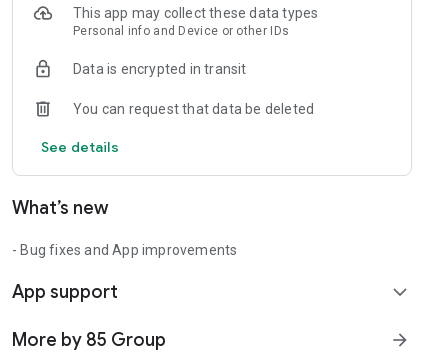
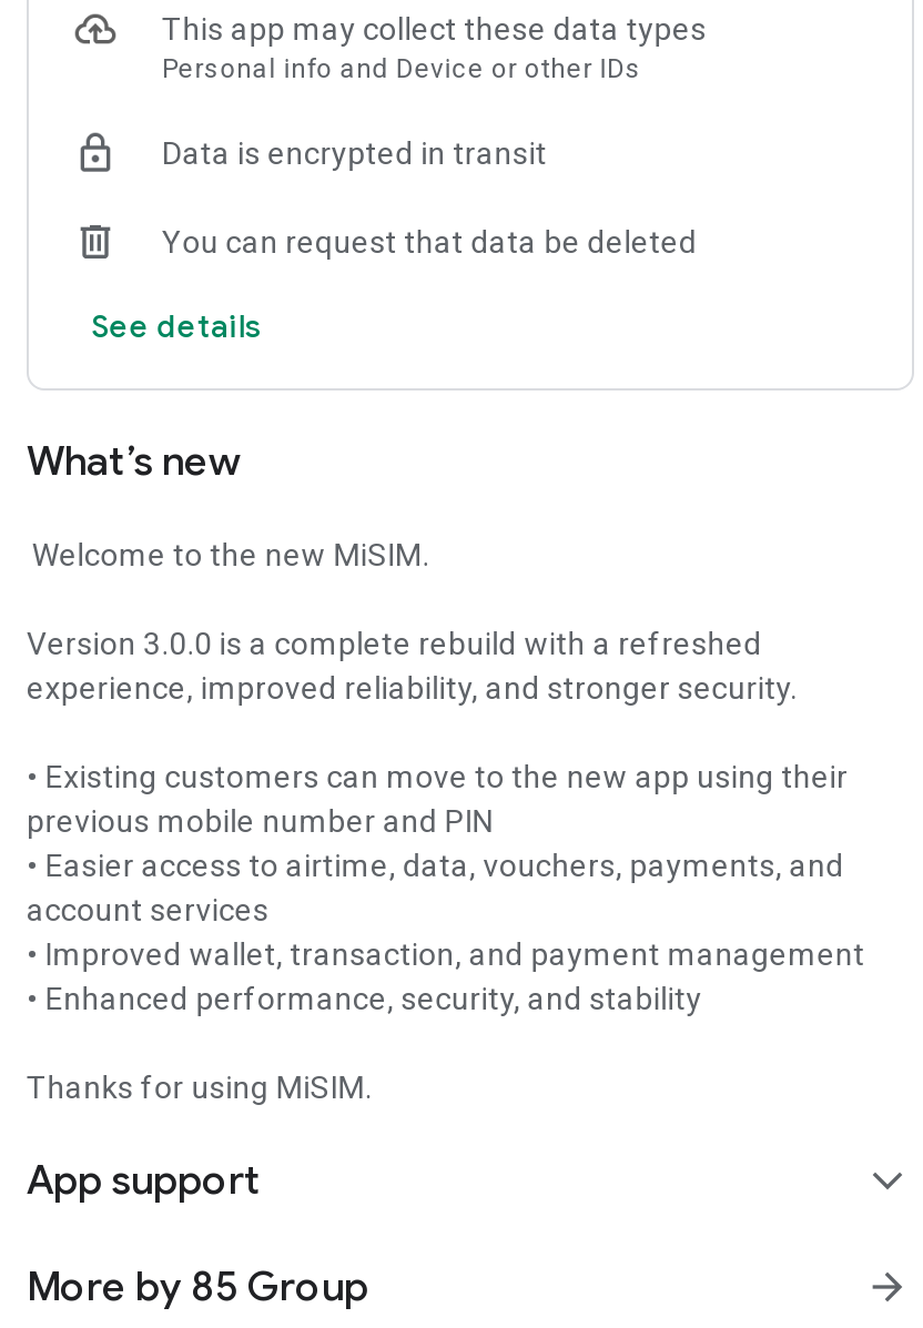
- - Bug fixes and App improvements
+ Welcome to the new MiSIM.
+ Version 3.0.0 is a complete rebuild with a refreshed
+ experience, improved reliability, and stronger security.
+ • Existing customers can move to the new app using their
+ previous mobile number and PIN
+ • Easier access to airtime, data, vouchers, payments, and
+ account services
+ • Improved wallet, transaction, and payment management
+ • Enhanced performance, security, and stability
+ Thanks for using MiSIM.
